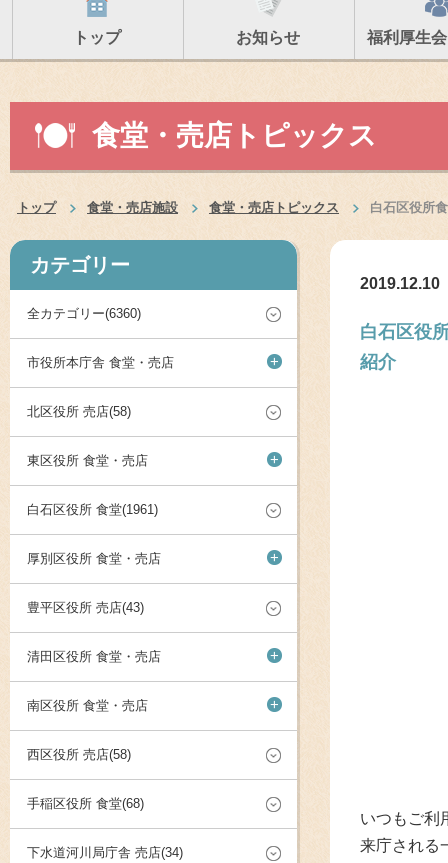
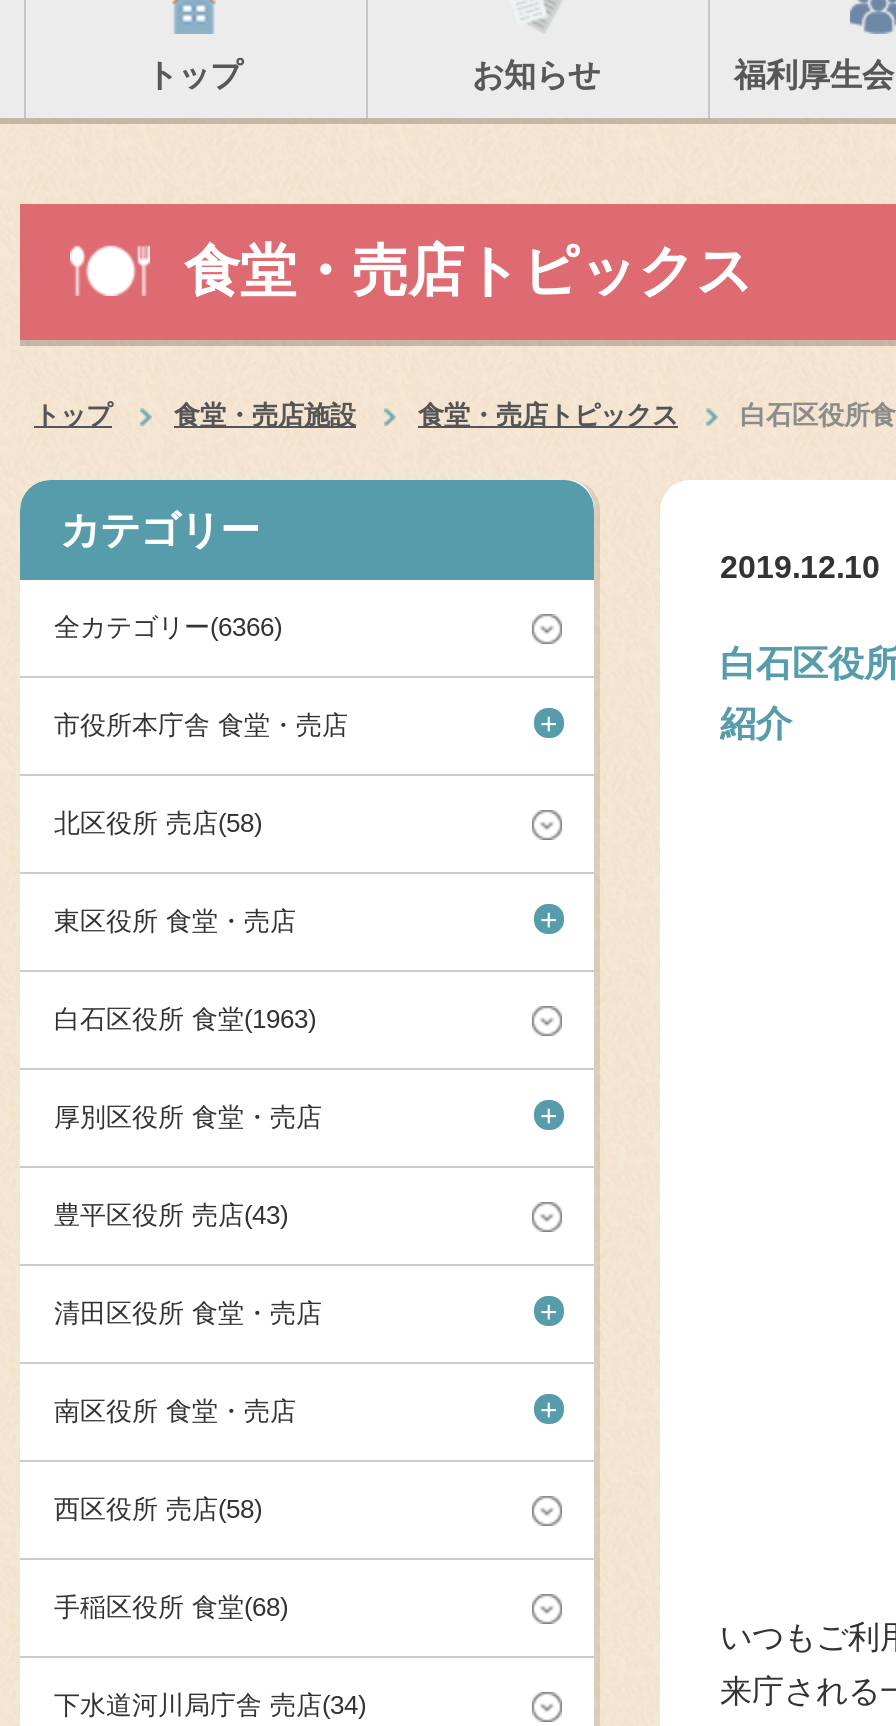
- 全カテゴリー(6360)
+ 全カテゴリー(6366)

- 白石区役所 食堂(1961)
+ 白石区役所 食堂(1963)
